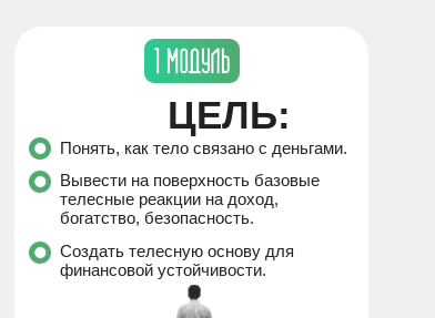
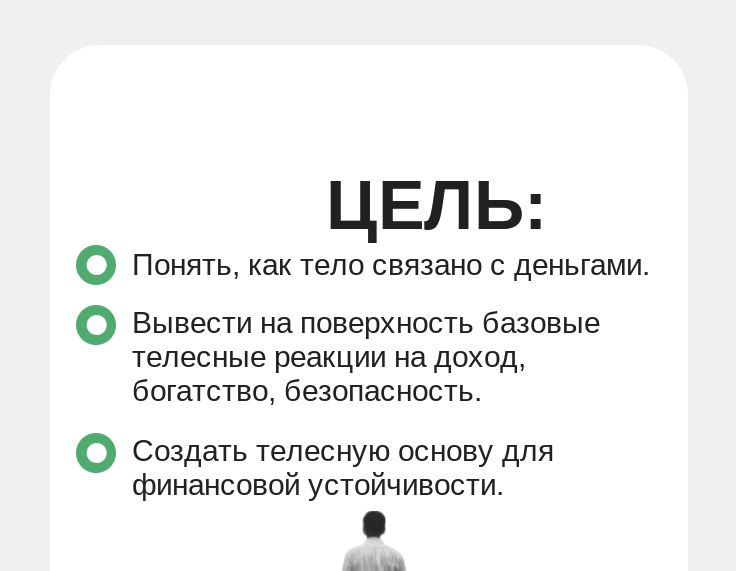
- [image]
